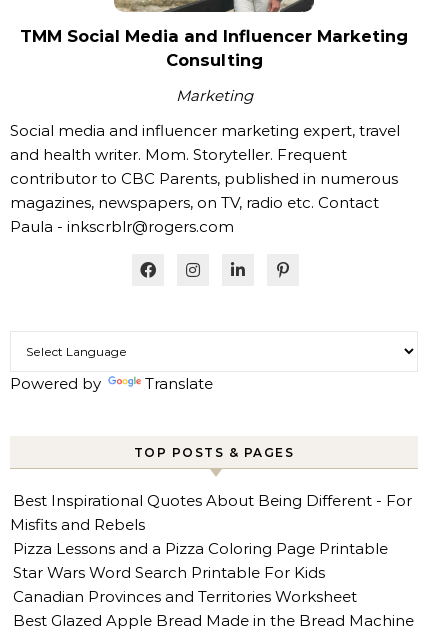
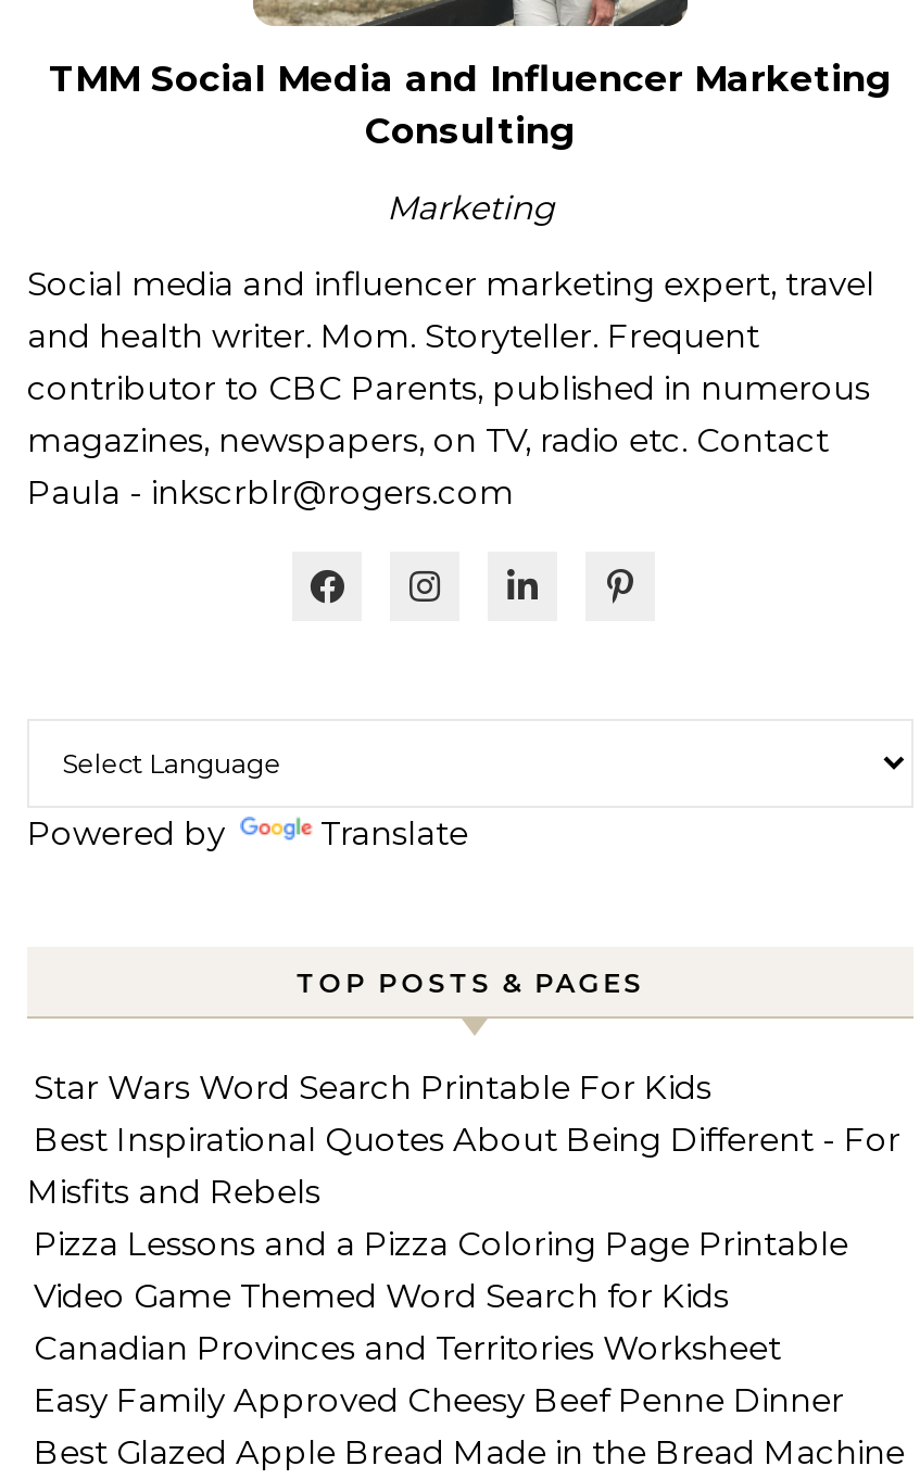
moved up: Star Wars Word Search Printable For Kids

+ Video Game Themed Word Search for Kids

+ Easy Family Approved Cheesy Beef Penne Dinner
